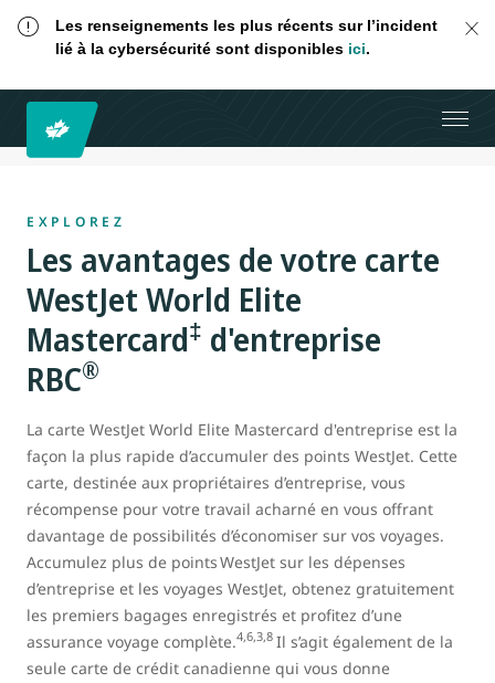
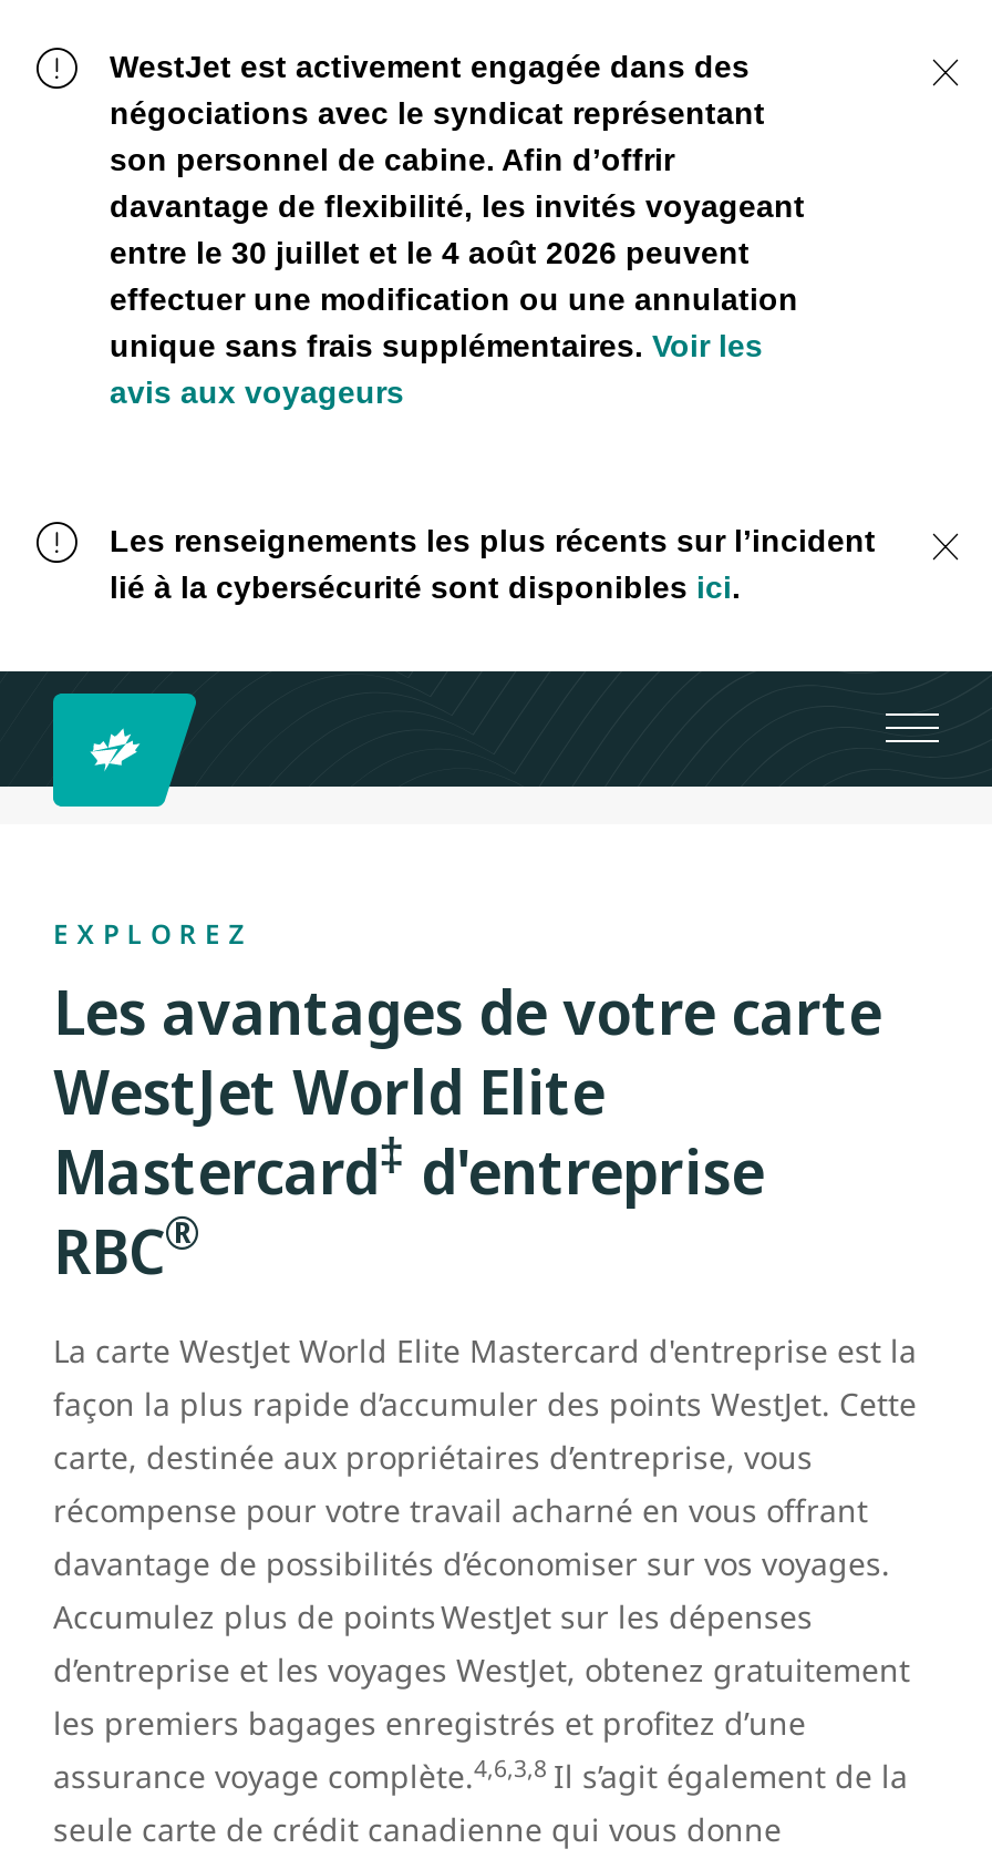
+ WestJet est activement engagée dans des
+ négociations avec le syndicat représentant
+ son personnel de cabine. Afin d’offrir
+ davantage de flexibilité, les invités voyageant
+ entre le 30 juillet et le 4 août 2026 peuvent
+ effectuer une modification ou une annulation
+ unique sans frais supplémentaires. Voir les
+ avis aux voyageurs
